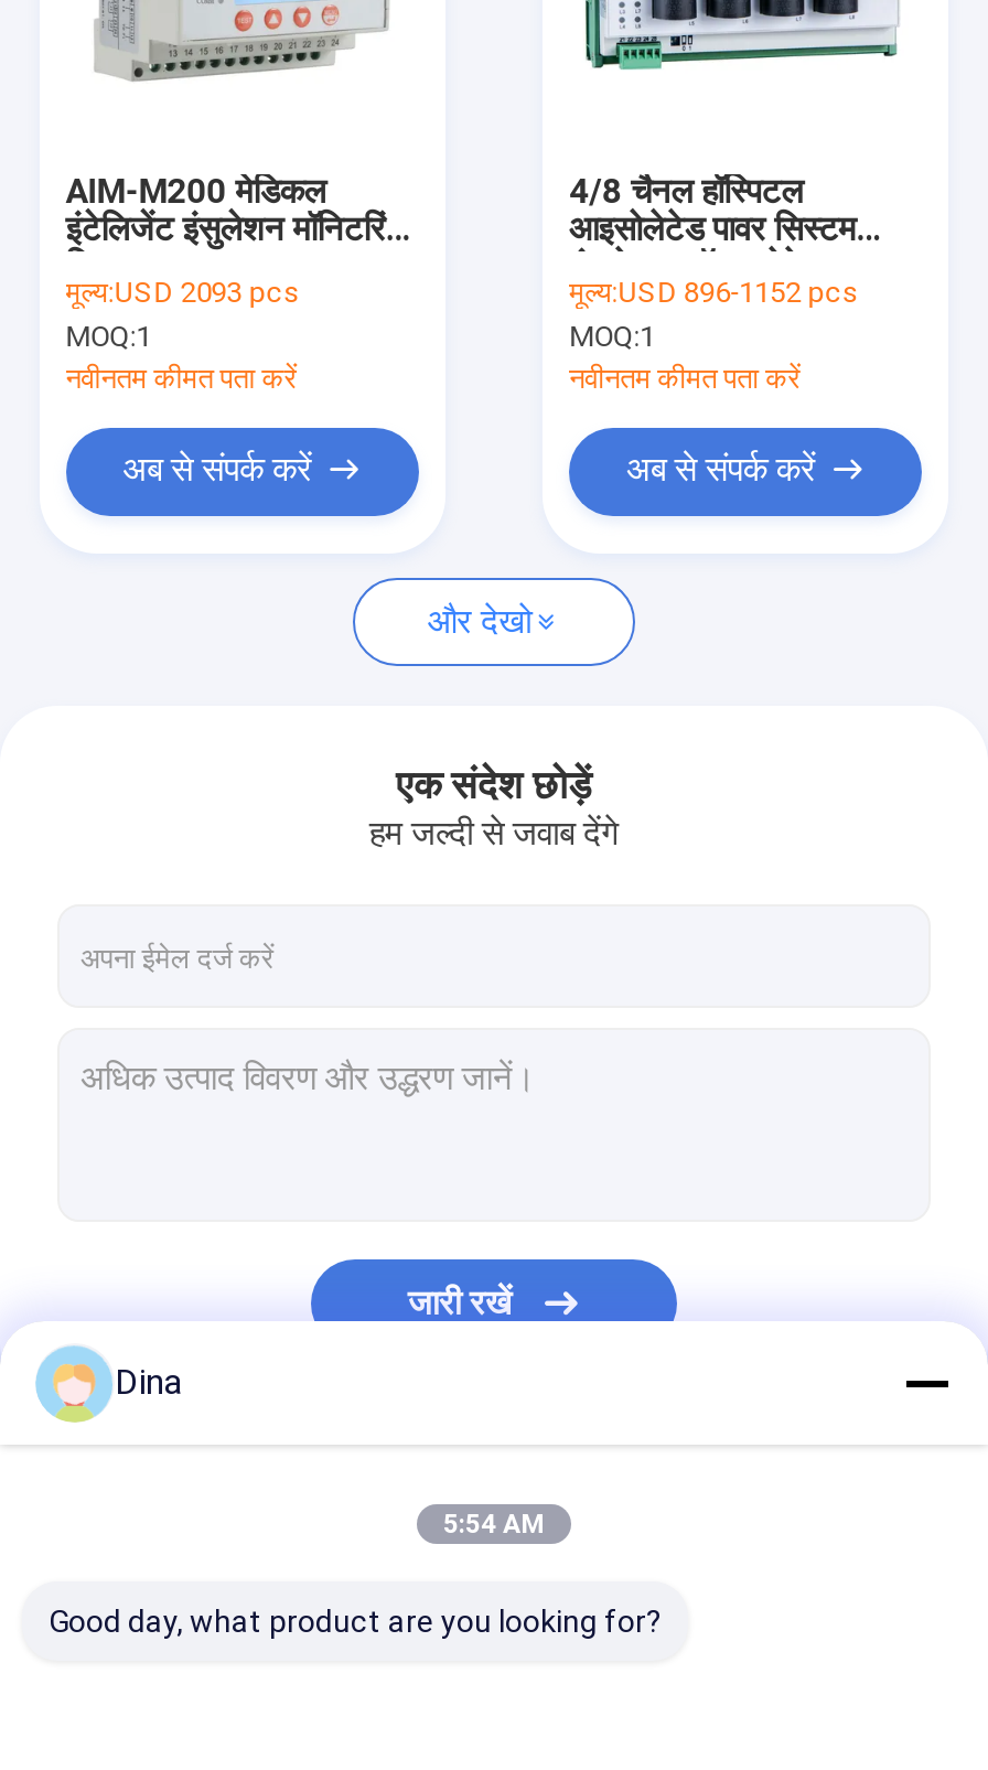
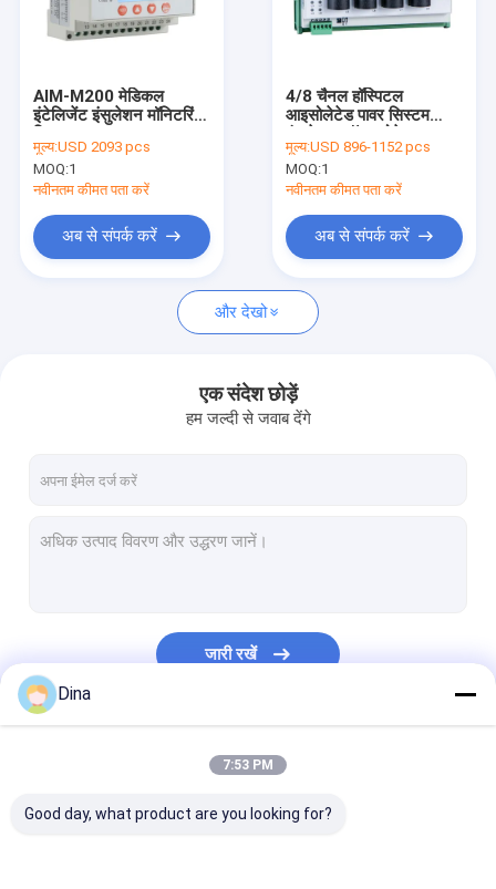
- 5:54 AM
+ 7:53 PM
